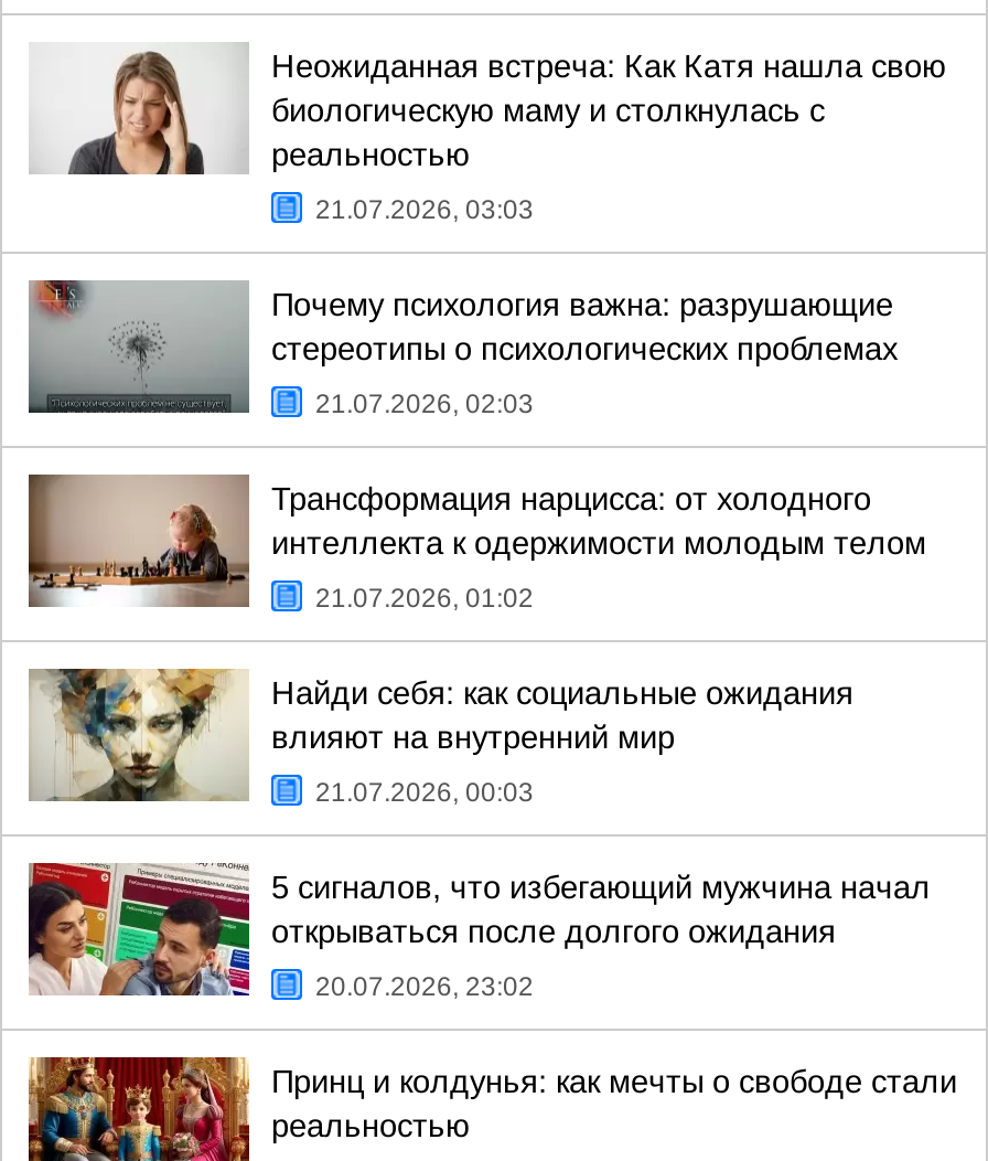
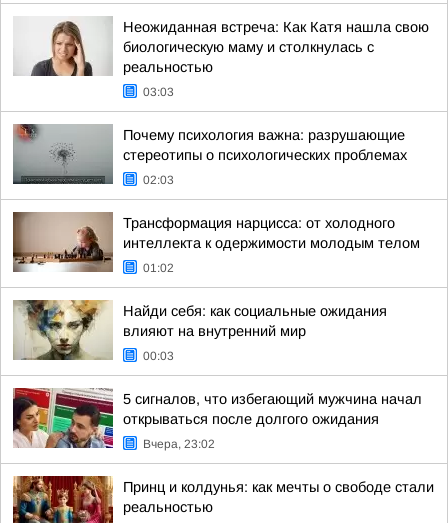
- 21.07.2026, 03:03
+ 03:03

- 21.07.2026, 02:03
+ 02:03

- 21.07.2026, 01:02
+ 01:02

- 21.07.2026, 00:03
+ 00:03

- 20.07.2026, 23:02
+ Вчера, 23:02
